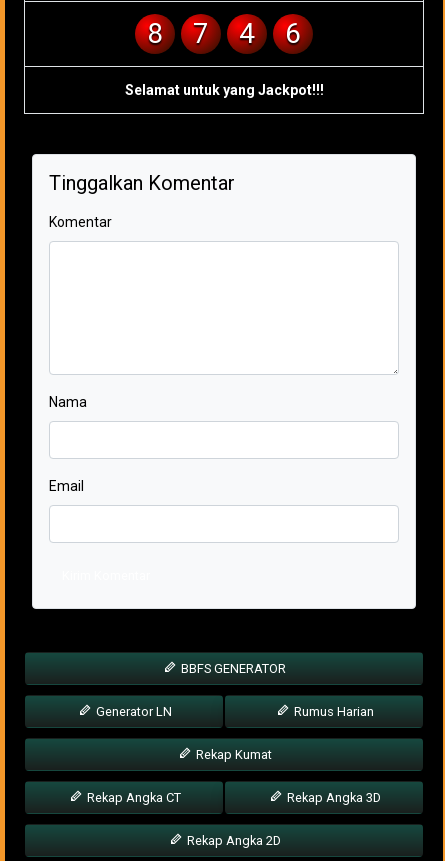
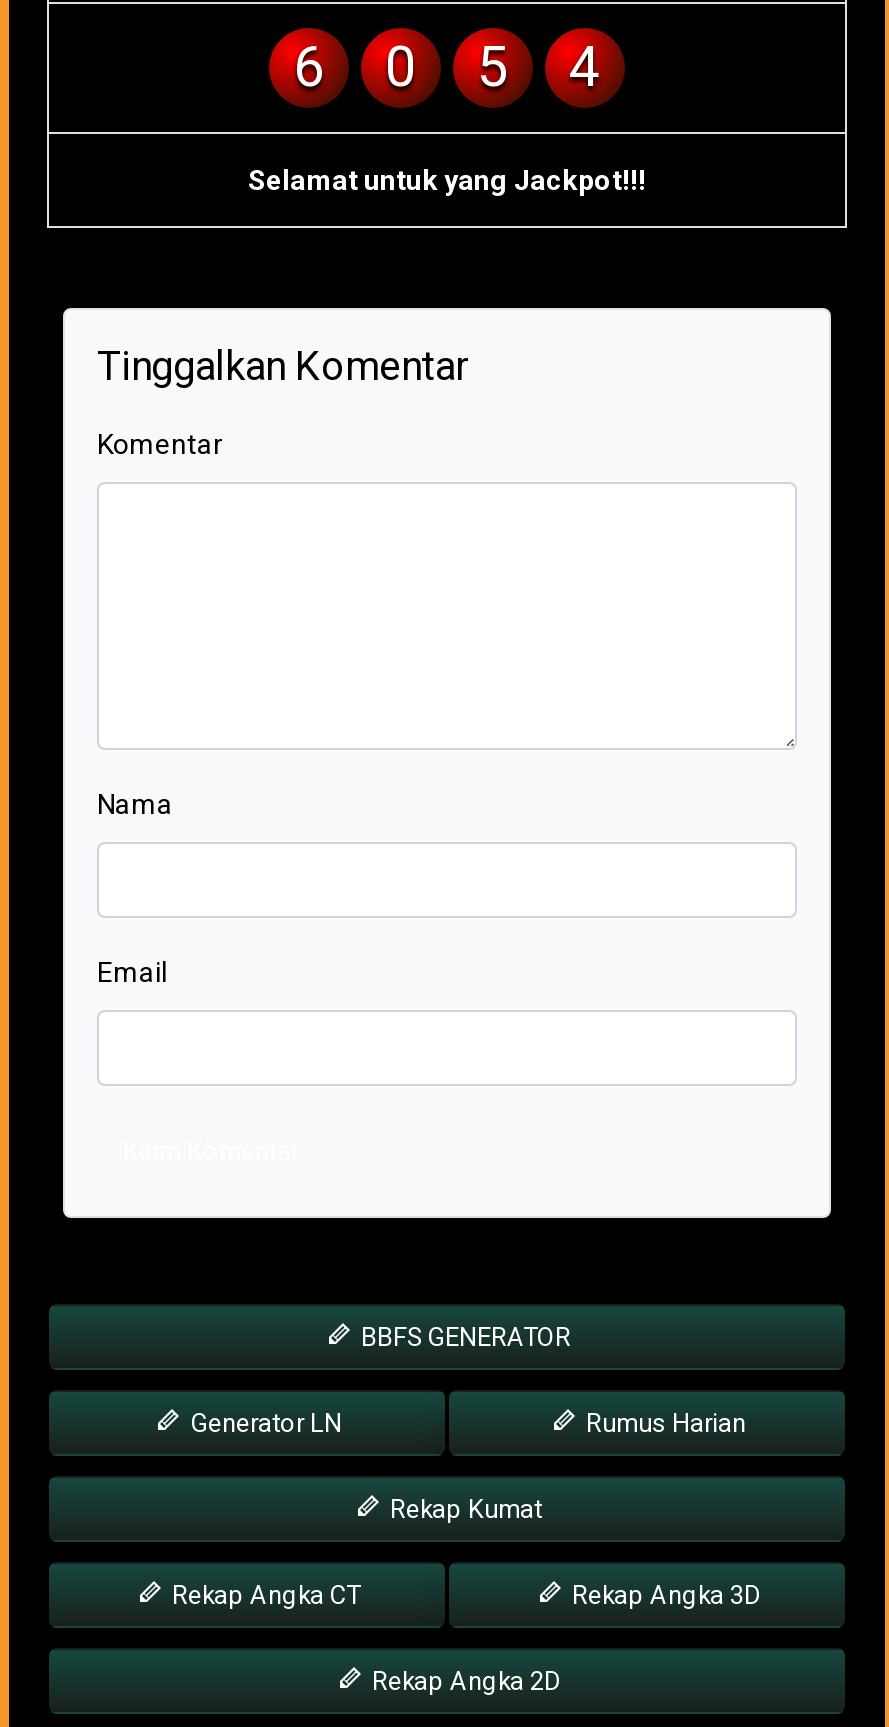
- 8
- 7
+ 6
+ 0
+ 5

- 6
